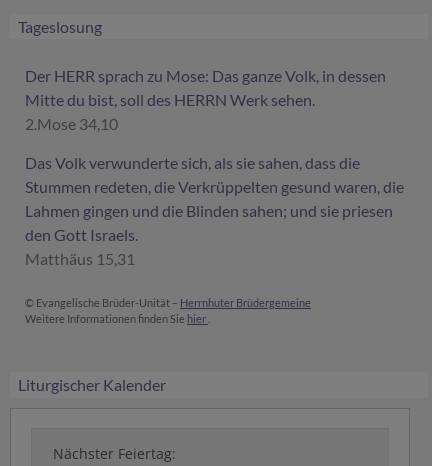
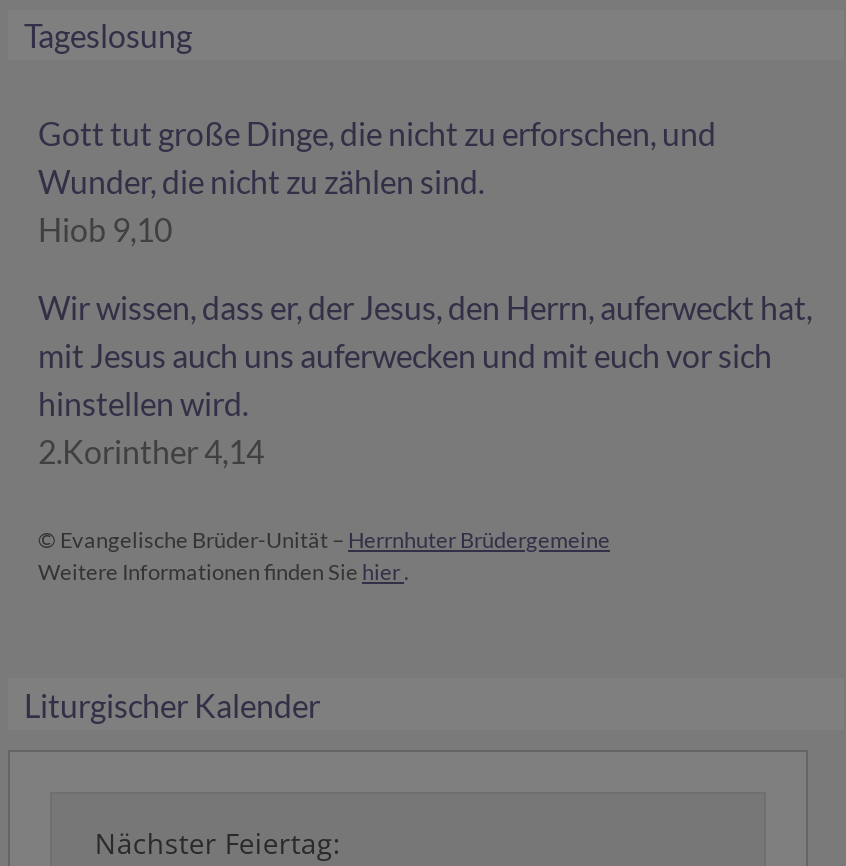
- Der HERR sprach zu Mose: Das ganze Volk, in dessen
- Mitte du bist, soll des HERRN Werk sehen.
- 2.Mose 34,10
+ Gott tut große Dinge, die nicht zu erforschen, und
+ Wunder, die nicht zu zählen sind.
+ Hiob 9,10

- Das Volk verwunderte sich, als sie sahen, dass die
- Stummen redeten, die Verkrüppelten gesund waren, die
- Lahmen gingen und die Blinden sahen; und sie priesen
- den Gott Israels.
- Matthäus 15,31
+ Wir wissen, dass er, der Jesus, den Herrn, auferweckt hat,
+ mit Jesus auch uns auferwecken und mit euch vor sich
+ hinstellen wird.
+ 2.Korinther 4,14
